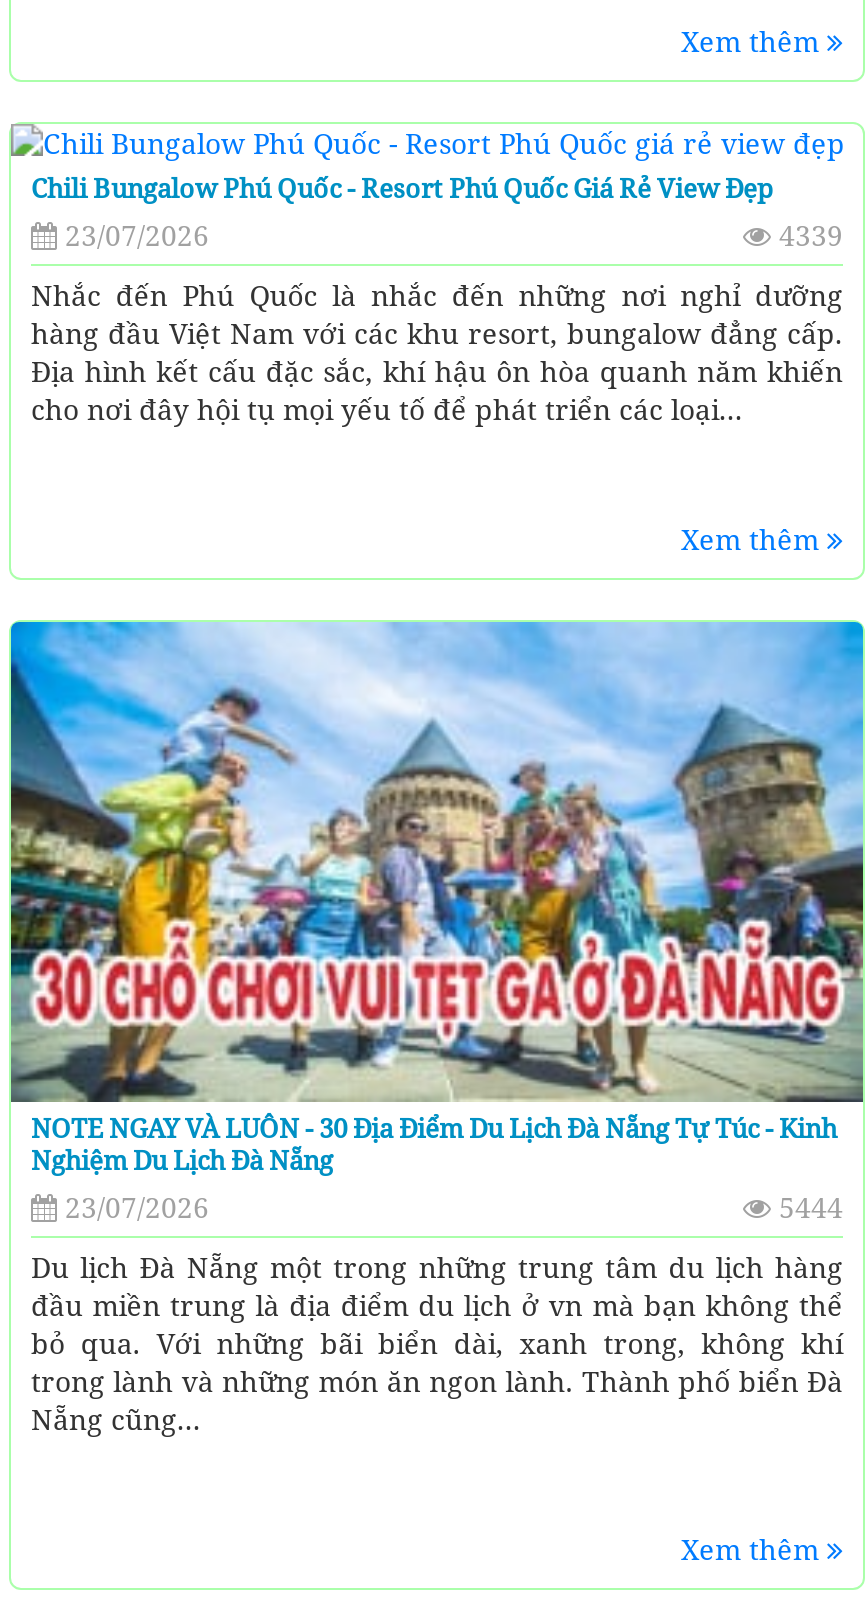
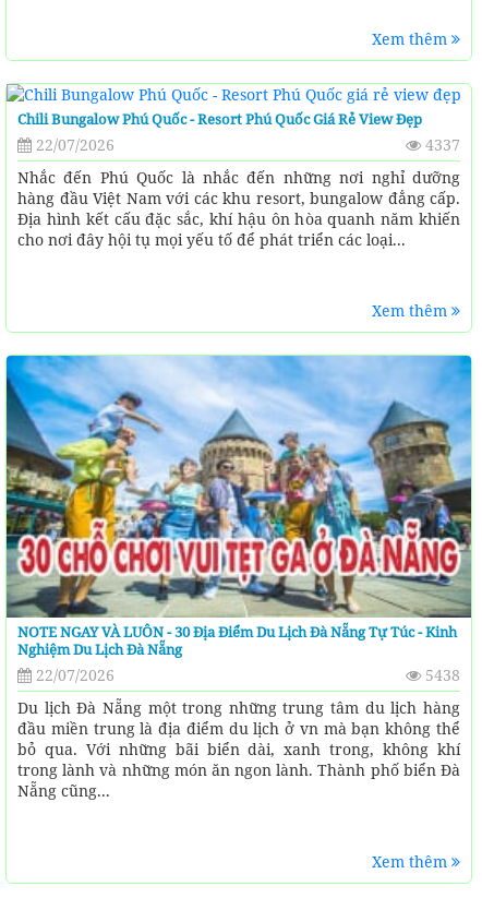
- 23/07/2026
+ 22/07/2026

- 4339
+ 4337

- 23/07/2026
+ 22/07/2026

- 5444
+ 5438
